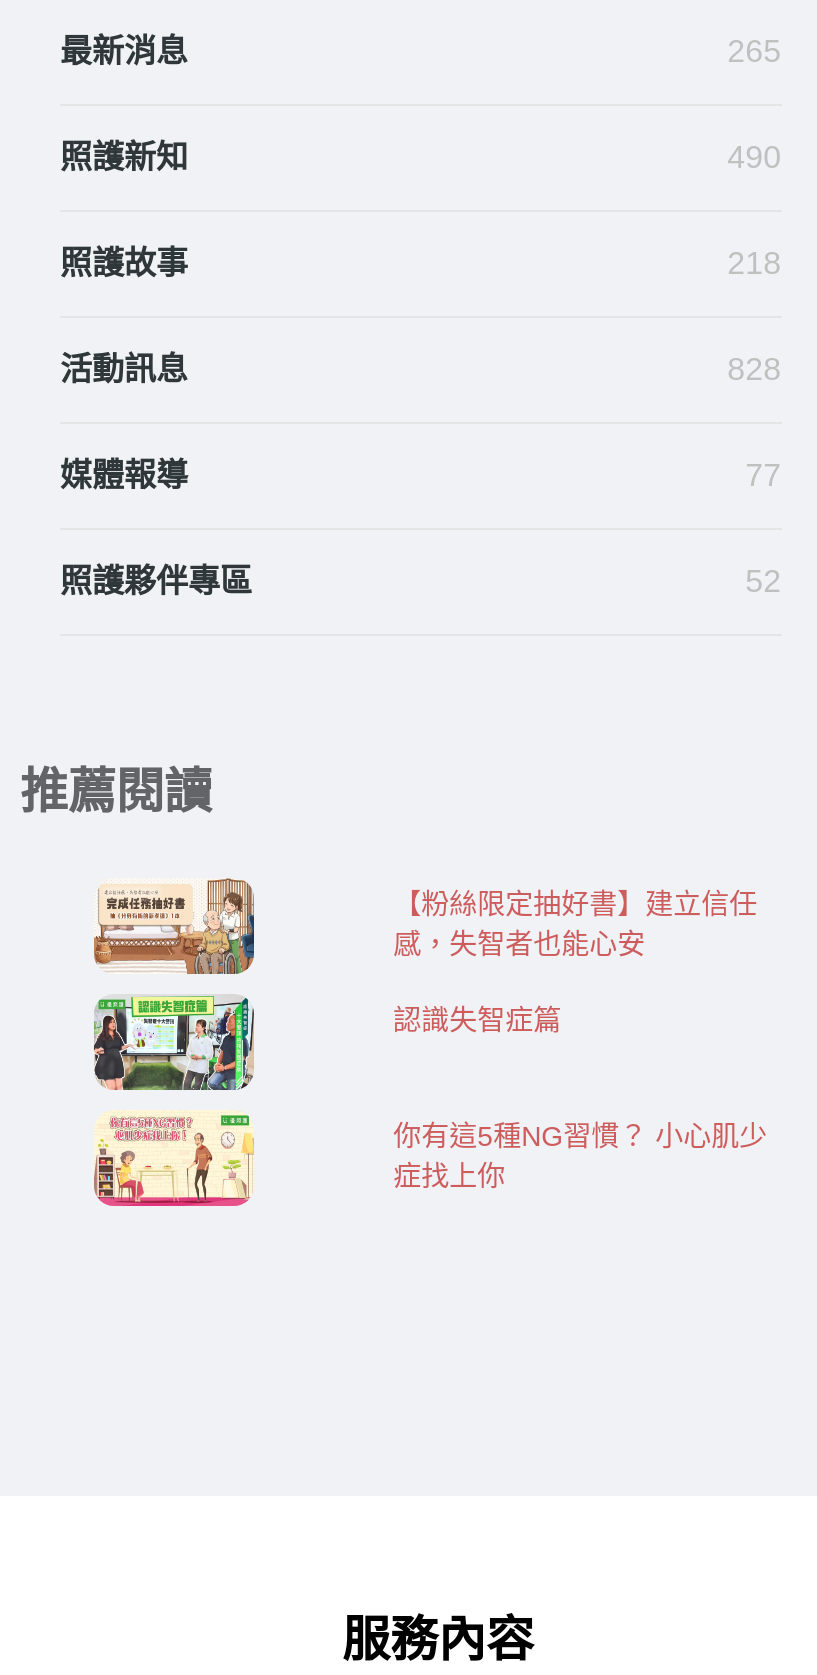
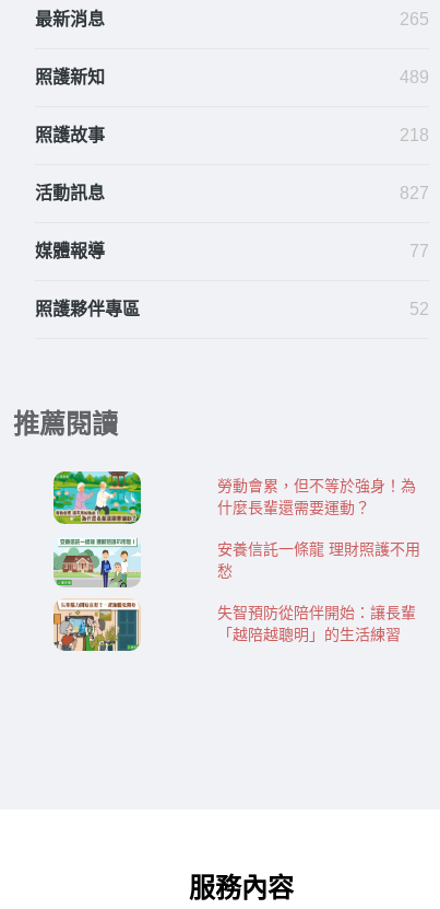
- 490
+ 489

- 828
+ 827

- [image]
+ [image]

- 【粉絲限定抽好書】建立信任
- 感，失智者也能心安
+ 勞動會累，但不等於強身！為
+ 什麼長輩還需要運動？

- [image]
+ [image]

- 認識失智症篇
+ 安養信託一條龍 理財照護不用
+ 愁

- [image]
+ [image]

- 你有這5種NG習慣？ 小心肌少
- 症找上你
+ 失智預防從陪伴開始：讓長輩
+ 「越陪越聰明」的生活練習
